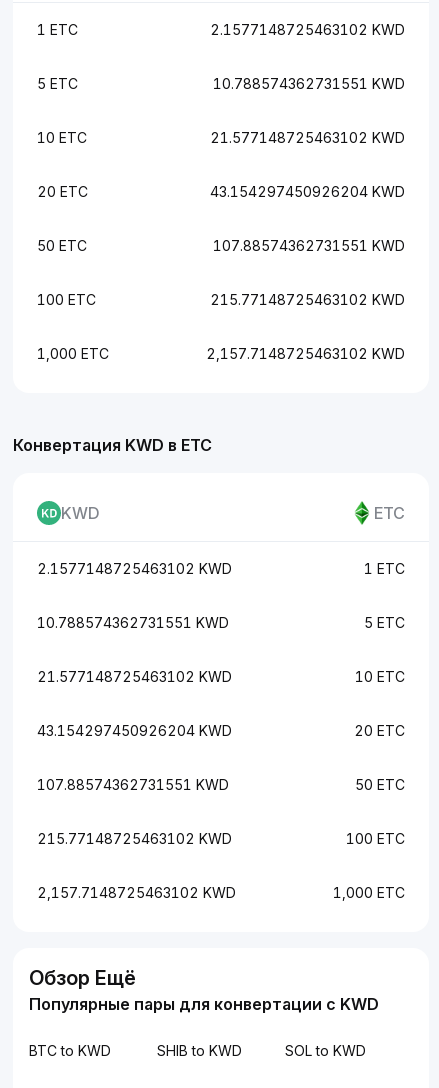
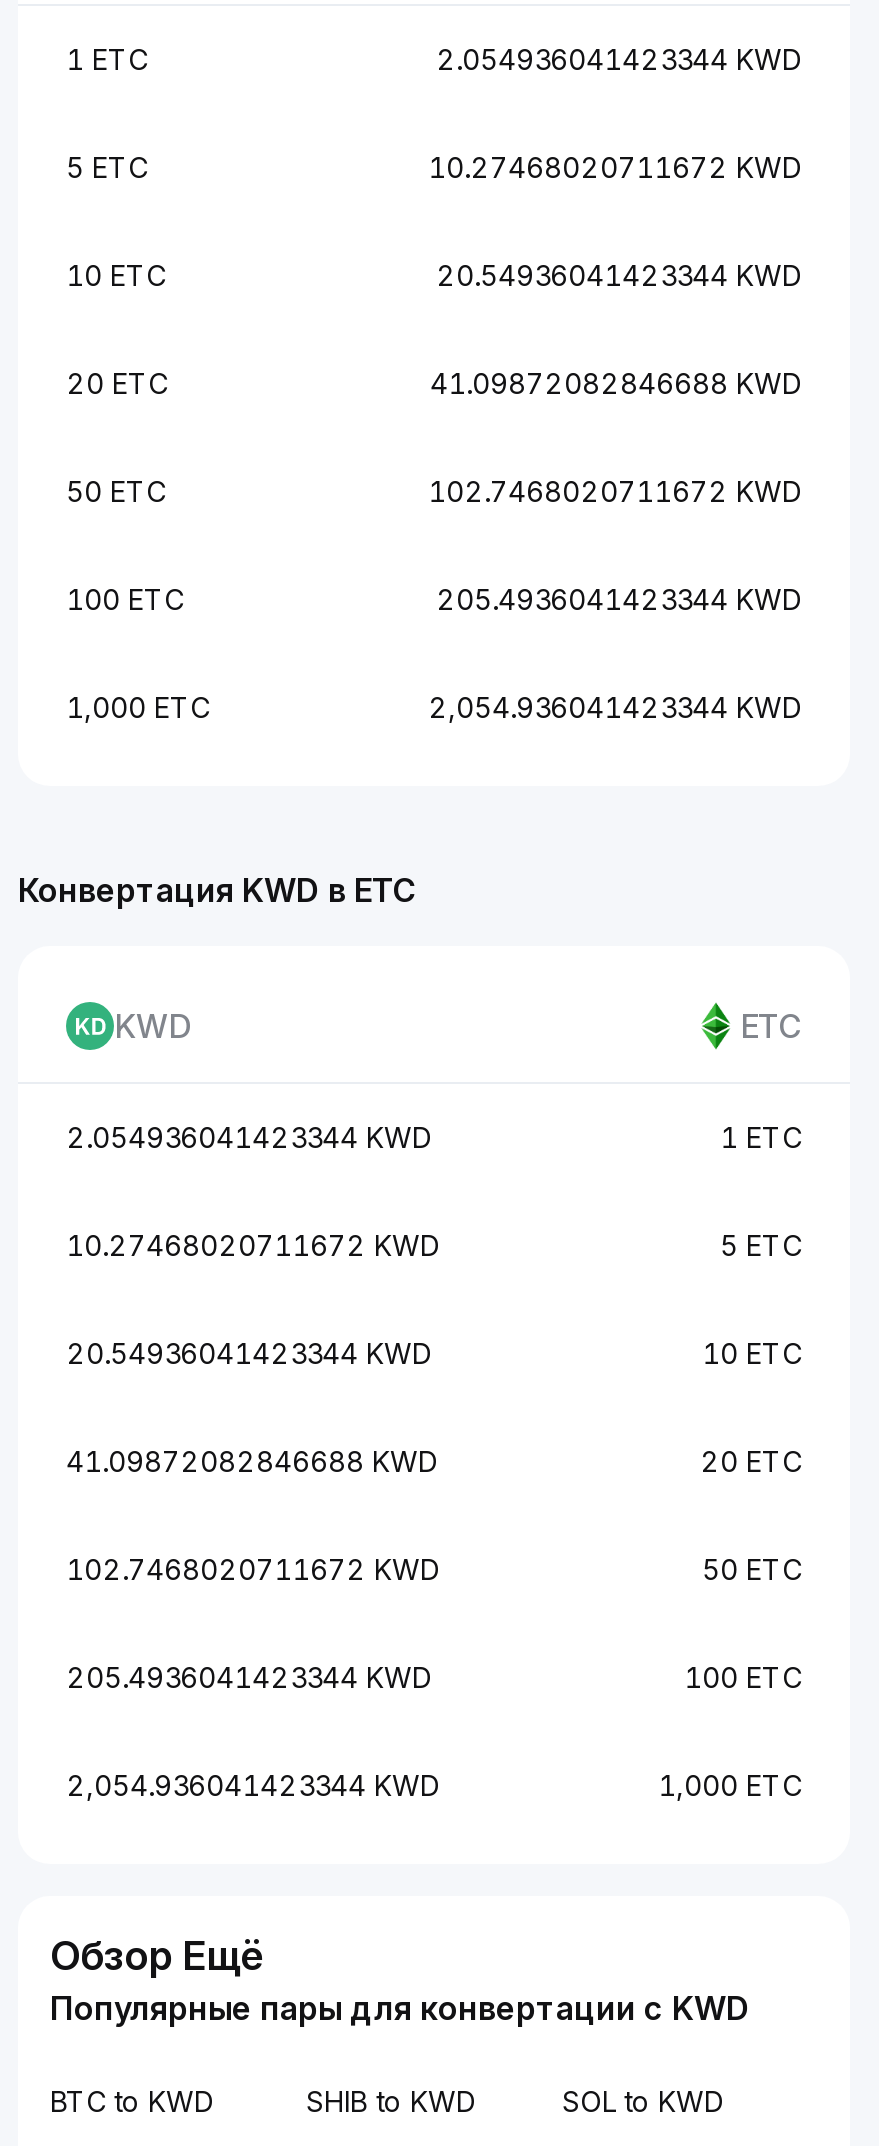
- 2.1577148725463102 KWD
+ 2.054936041423344 KWD

- 10.788574362731551 KWD
+ 10.27468020711672 KWD

- 21.577148725463102 KWD
+ 20.54936041423344 KWD

- 43.154297450926204 KWD
+ 41.09872082846688 KWD

- 107.88574362731551 KWD
+ 102.7468020711672 KWD

- 215.77148725463102 KWD
+ 205.4936041423344 KWD

- 2,157.7148725463102 KWD
+ 2,054.936041423344 KWD

- 2.1577148725463102 KWD
+ 2.054936041423344 KWD

- 10.788574362731551 KWD
+ 10.27468020711672 KWD

- 21.577148725463102 KWD
+ 20.54936041423344 KWD

- 43.154297450926204 KWD
+ 41.09872082846688 KWD

- 107.88574362731551 KWD
+ 102.7468020711672 KWD

- 215.77148725463102 KWD
+ 205.4936041423344 KWD

- 2,157.7148725463102 KWD
+ 2,054.936041423344 KWD
